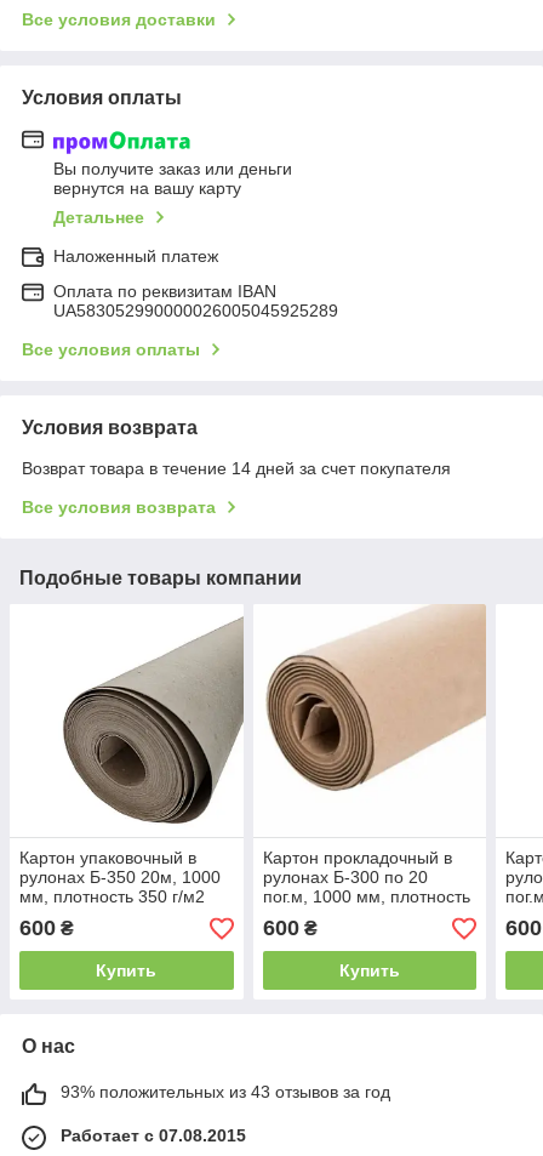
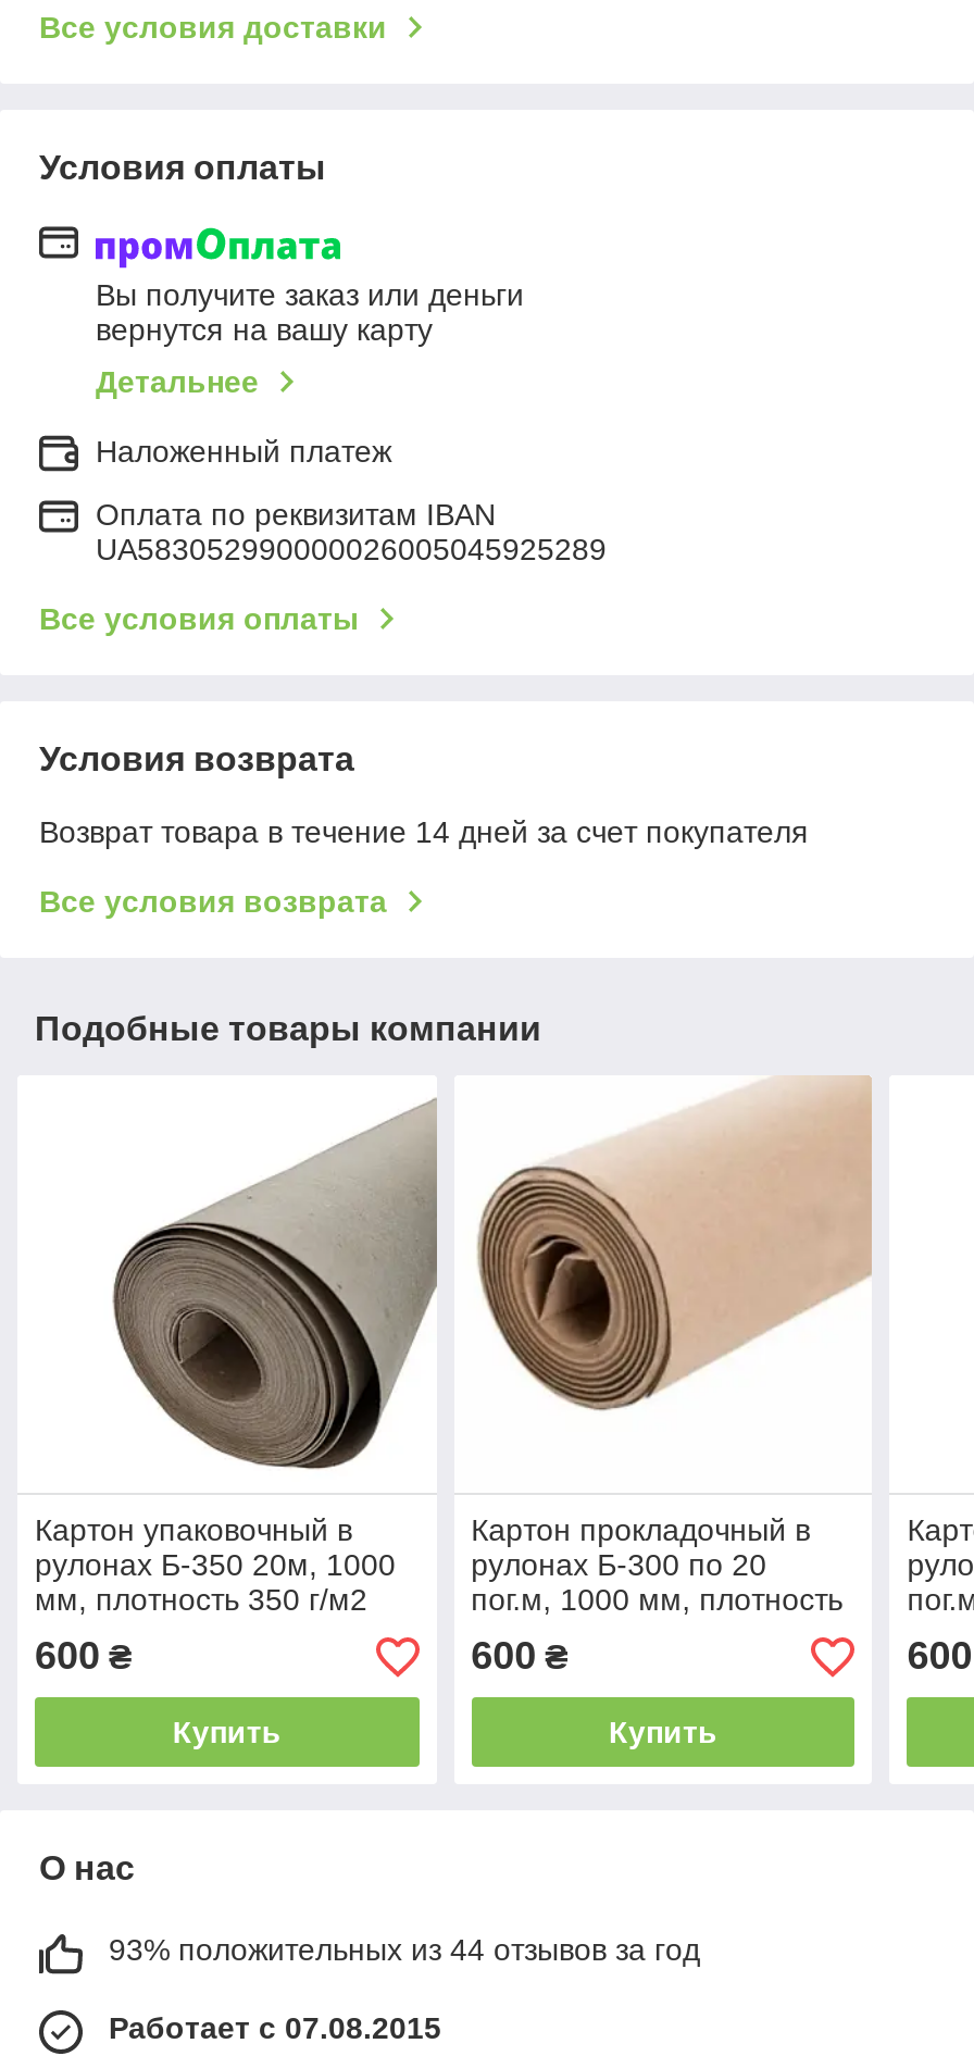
- 93% положительных из 43 отзывов за год
+ 93% положительных из 44 отзывов за год
